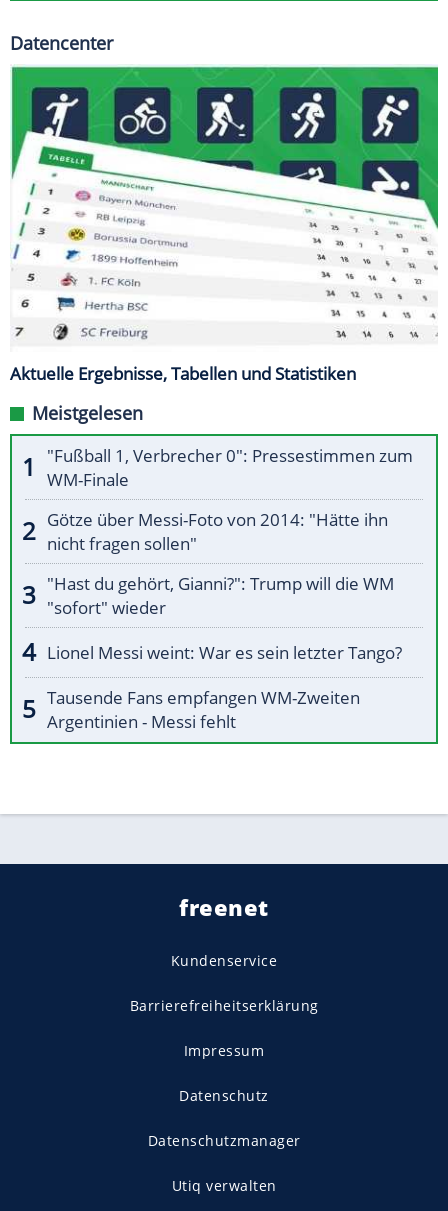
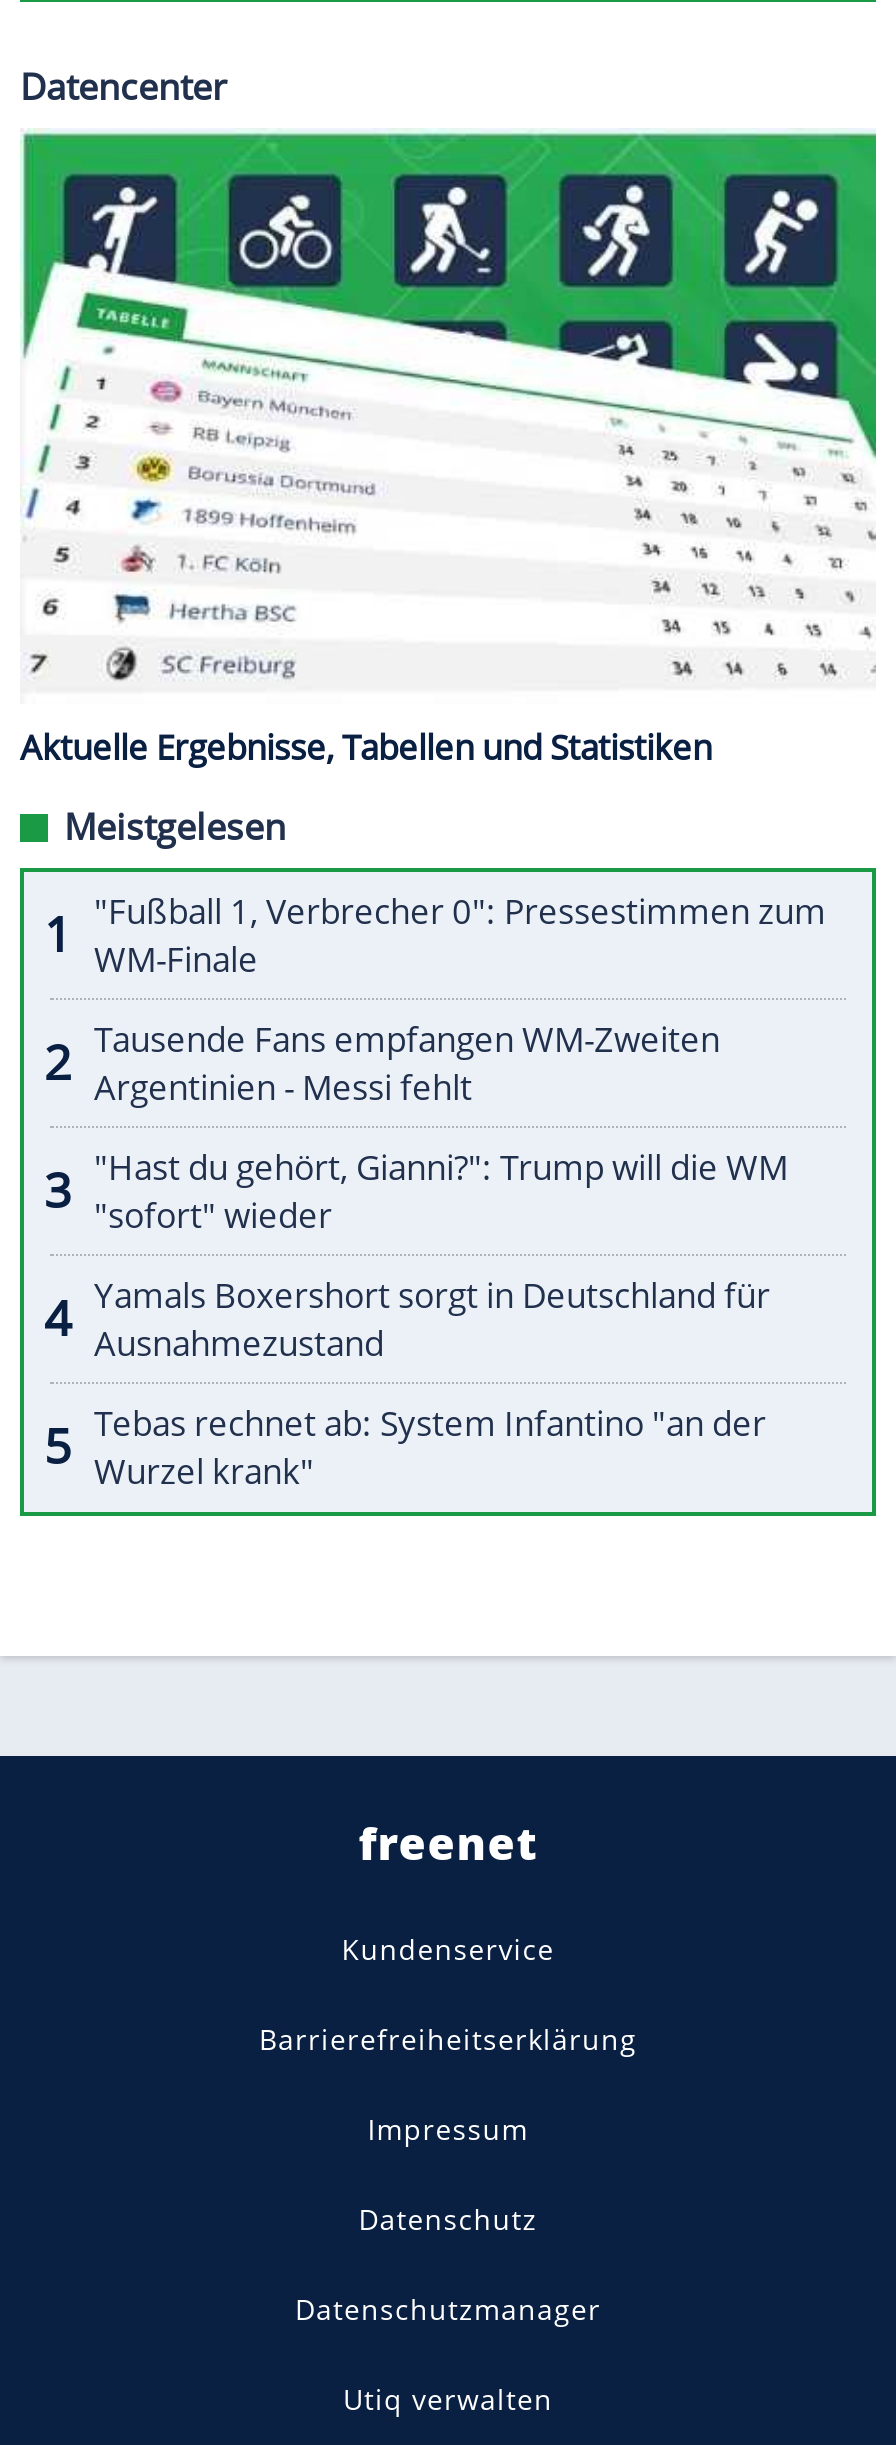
- Götze über Messi-Foto von 2014: "Hätte ihn
- nicht fragen sollen"

+ Tebas rechnet ab: System Infantino "an der
+ Wurzel krank"

- Lionel Messi weint: War es sein letzter Tango?
+ Yamals Boxershort sorgt in Deutschland für
+ Ausnahmezustand

moved up: Tausende Fans empfangen WM-Zweiten | Argentinien - Messi fehlt
